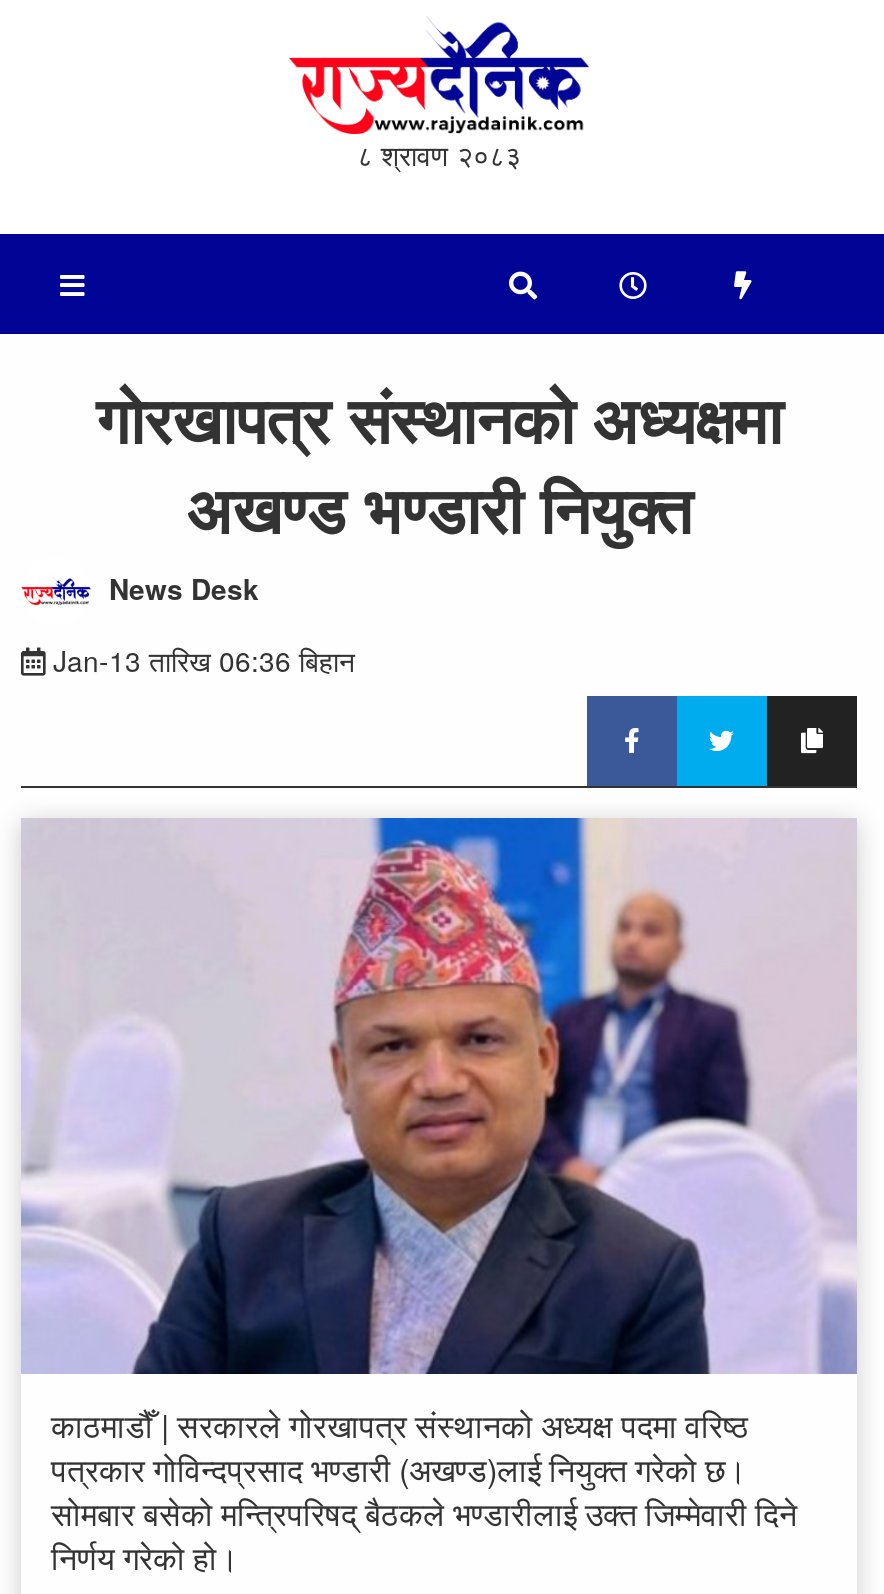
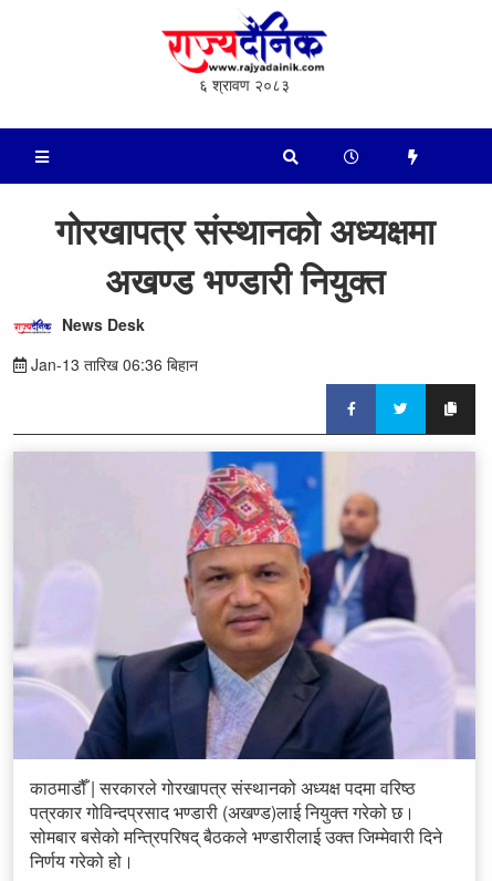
- ८ श्रावण २०८३
+ ६ श्रावण २०८३
